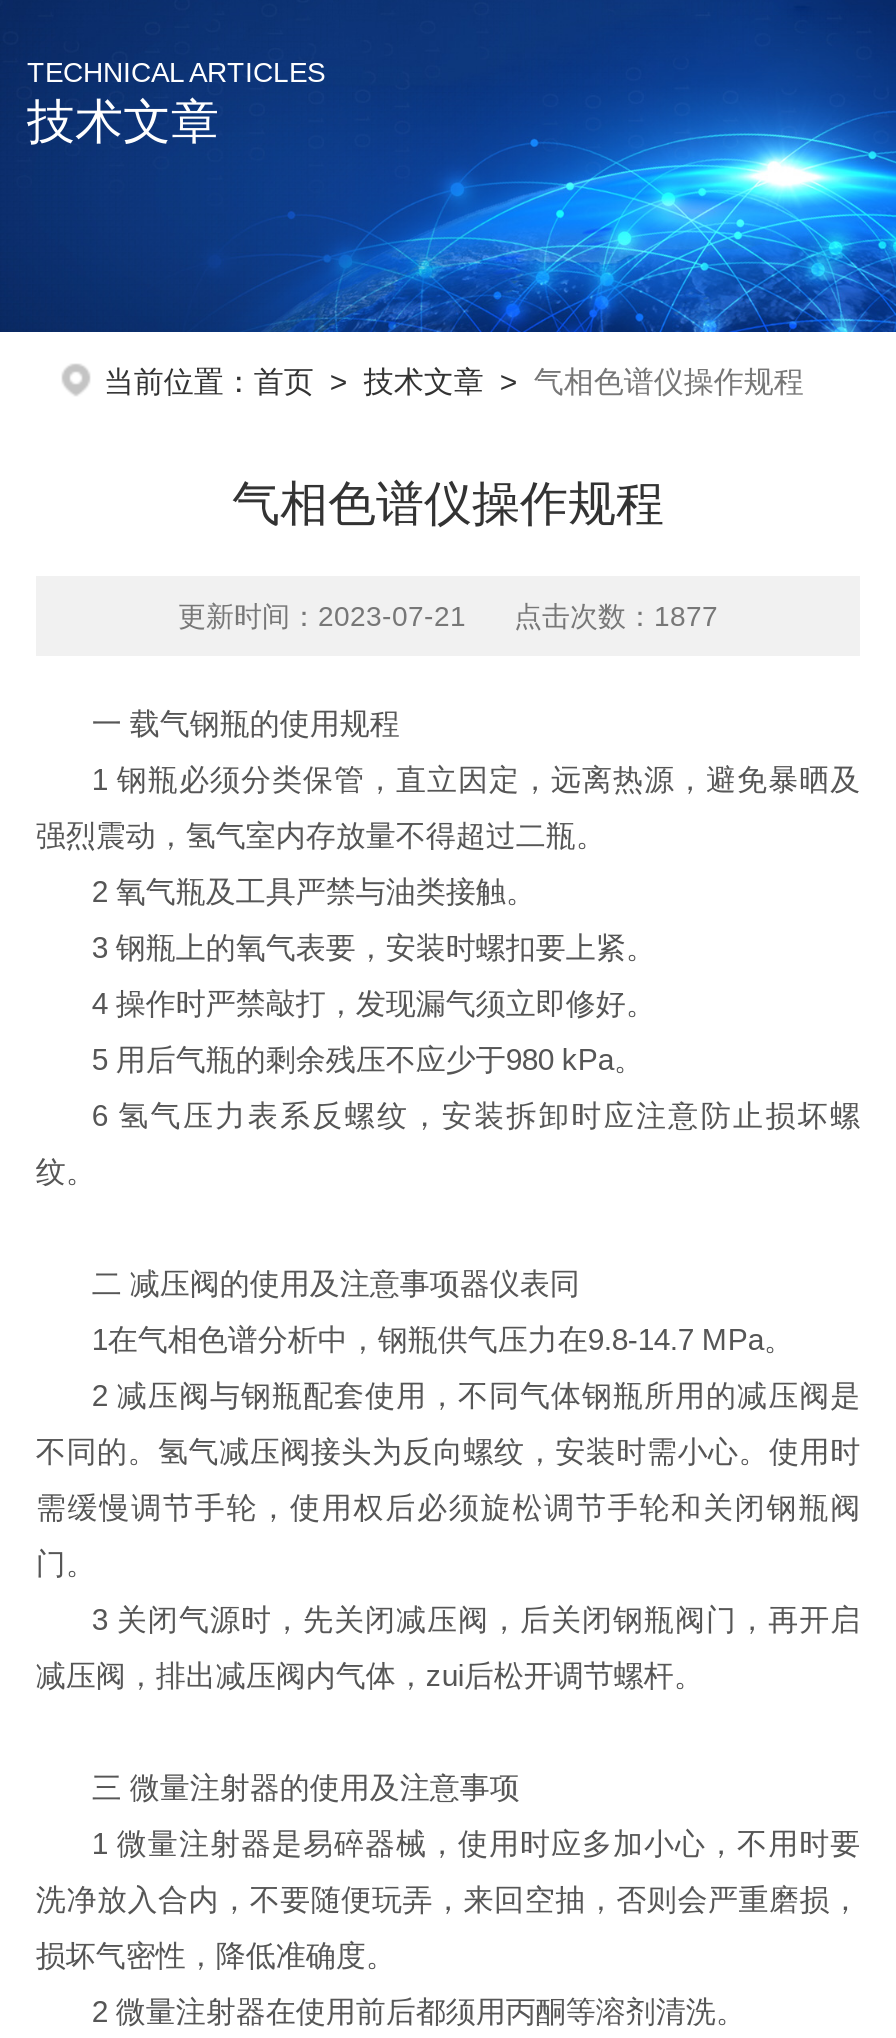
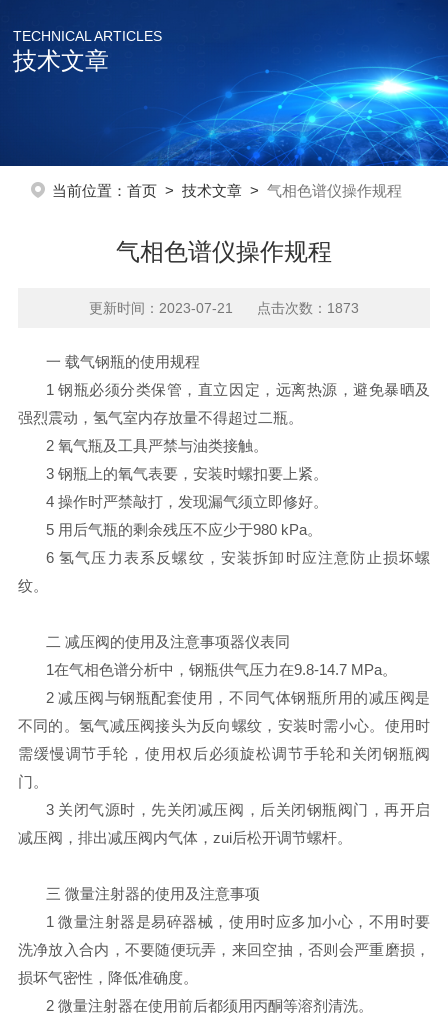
- 更新时间：2023-07-21 点击次数：1877
+ 更新时间：2023-07-21 点击次数：1873
